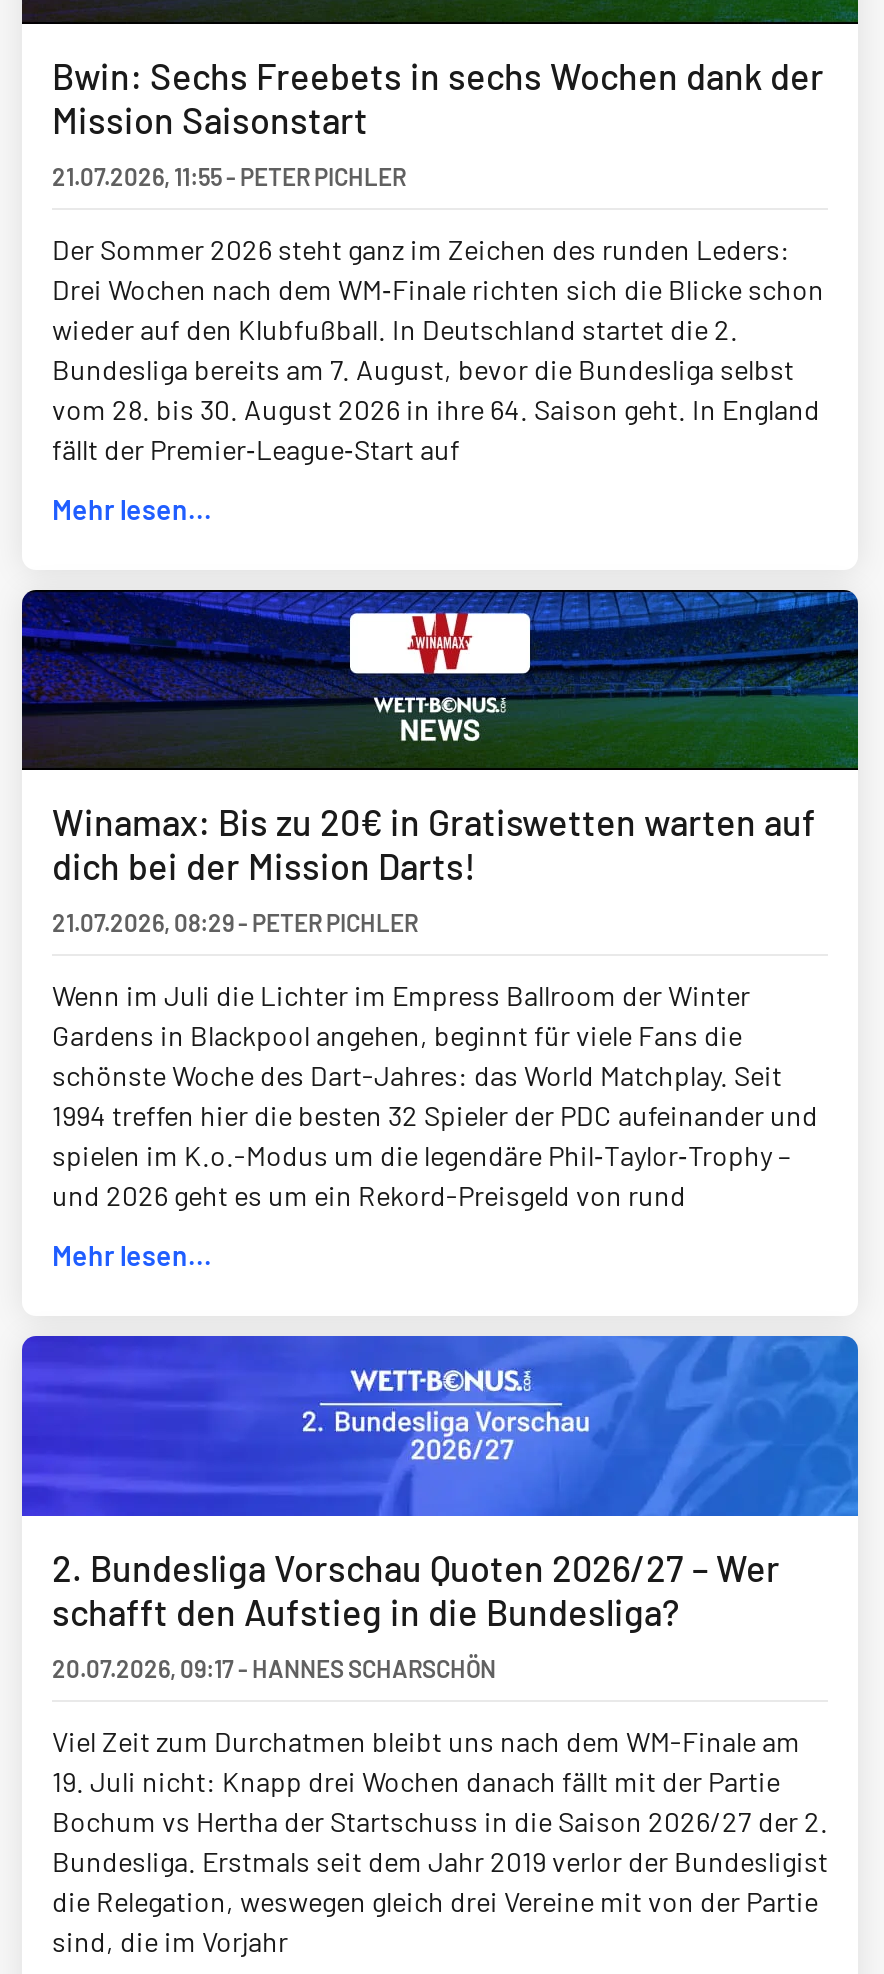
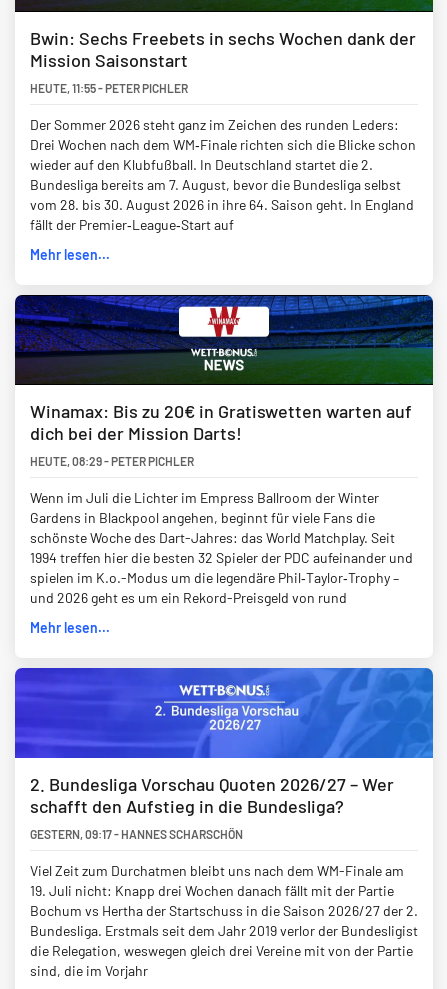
- 21.07.2026, 11:55 - PETER PICHLER
+ HEUTE, 11:55 - PETER PICHLER

- 21.07.2026, 08:29 - PETER PICHLER
+ HEUTE, 08:29 - PETER PICHLER

- 20.07.2026, 09:17 - HANNES SCHARSCHÖN
+ GESTERN, 09:17 - HANNES SCHARSCHÖN
